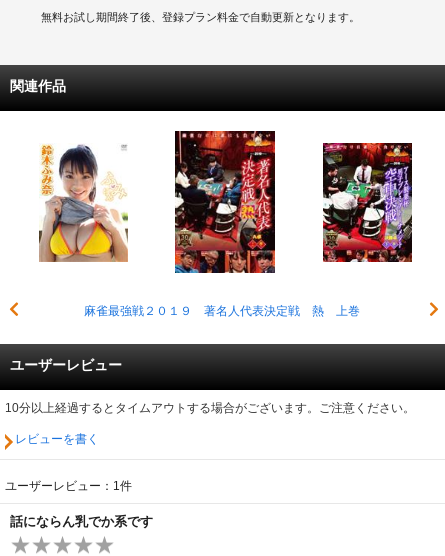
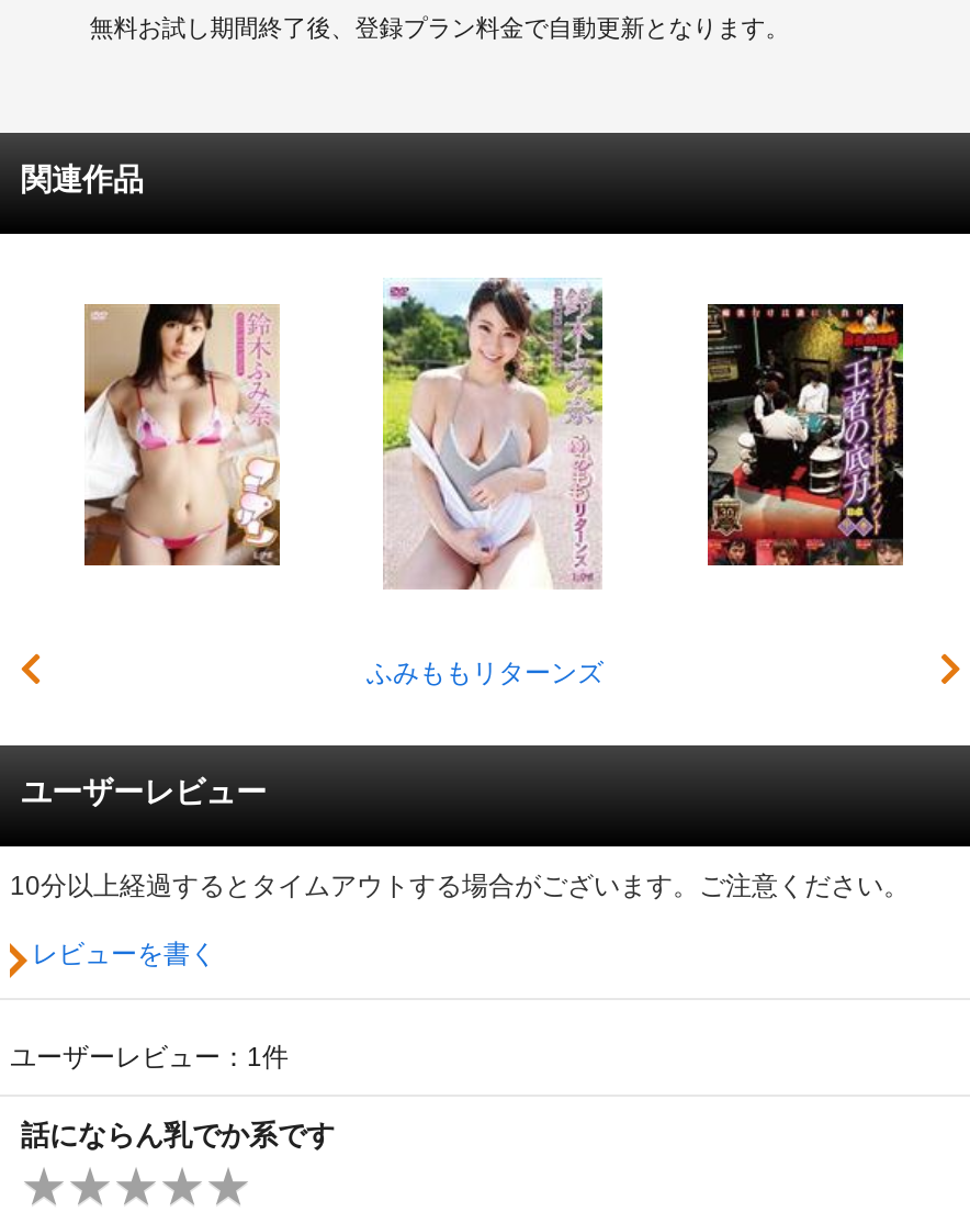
- [image]
- 麻雀最強戦２０１９ 著名人代表決定戦 熱 上巻
+ [image]
+ ふみももリターンズ

- [image]
+ [image]

- [image]
+ [image]
